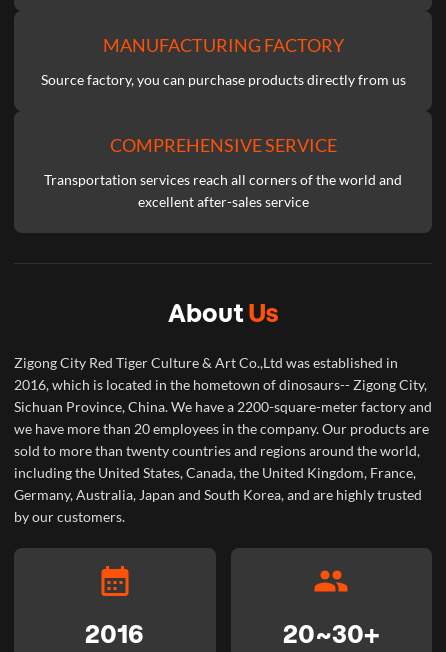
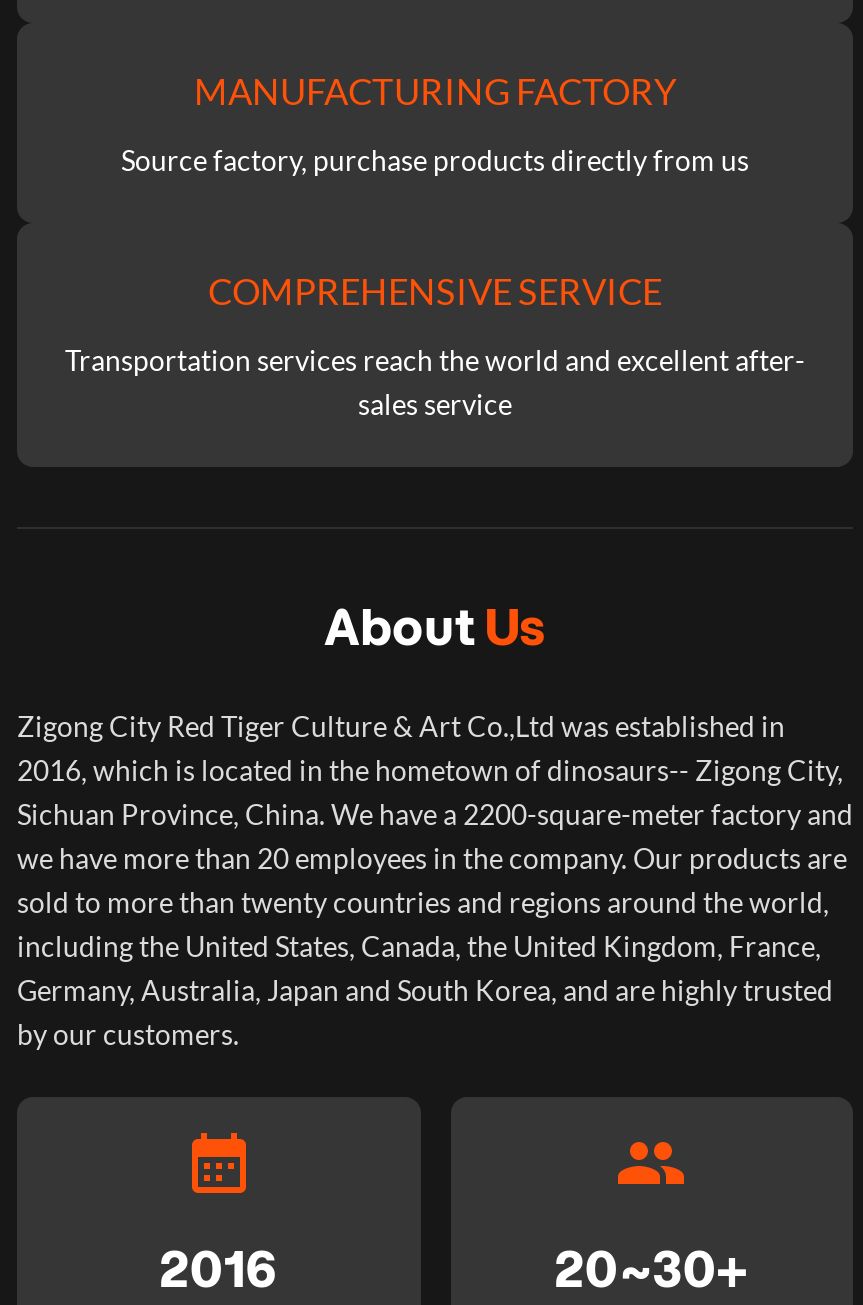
- Source factory, you can purchase products directly from us
+ Source factory, purchase products directly from us

- Transportation services reach all corners of the world and
- excellent after-sales service
+ Transportation services reach the world and excellent after-
+ sales service
